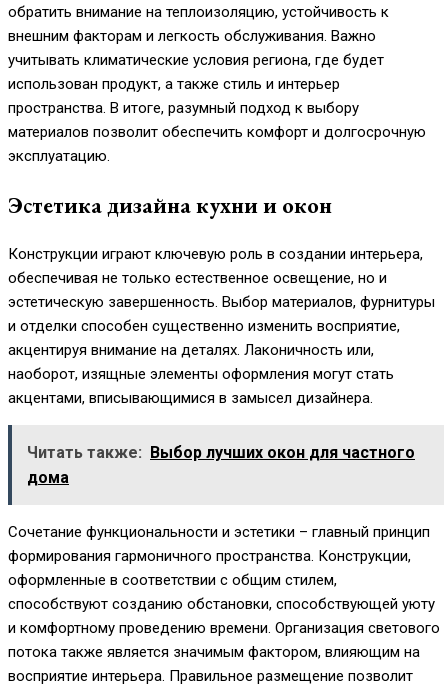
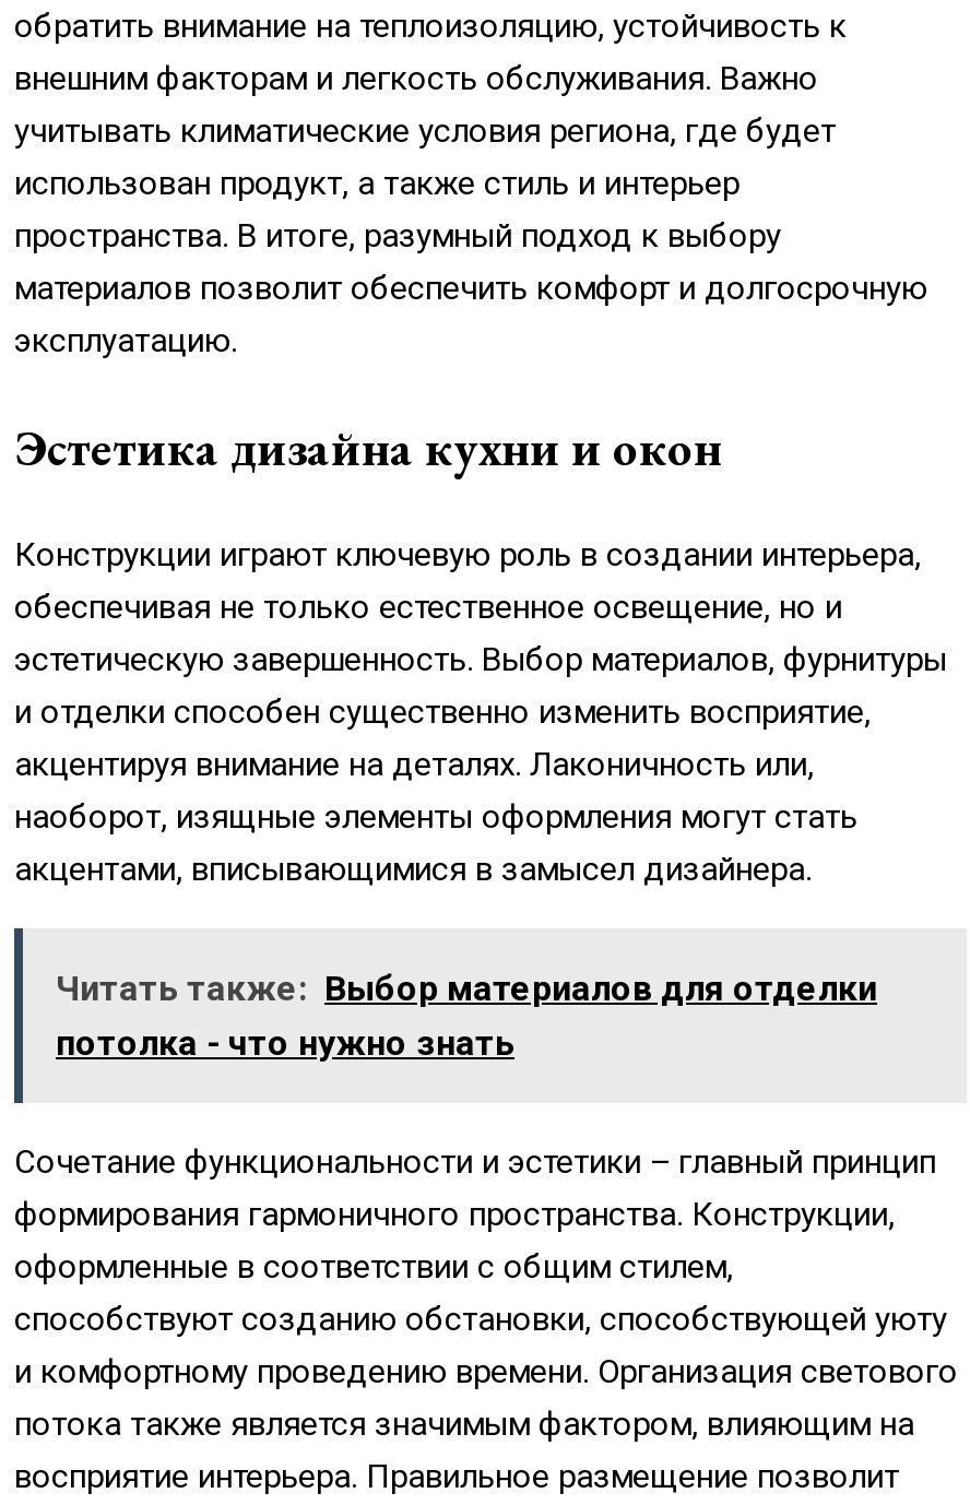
- Читать также: Выбор лучших окон для частного
- дома
+ Читать также: Выбор материалов для отделки
+ потолка - что нужно знать
